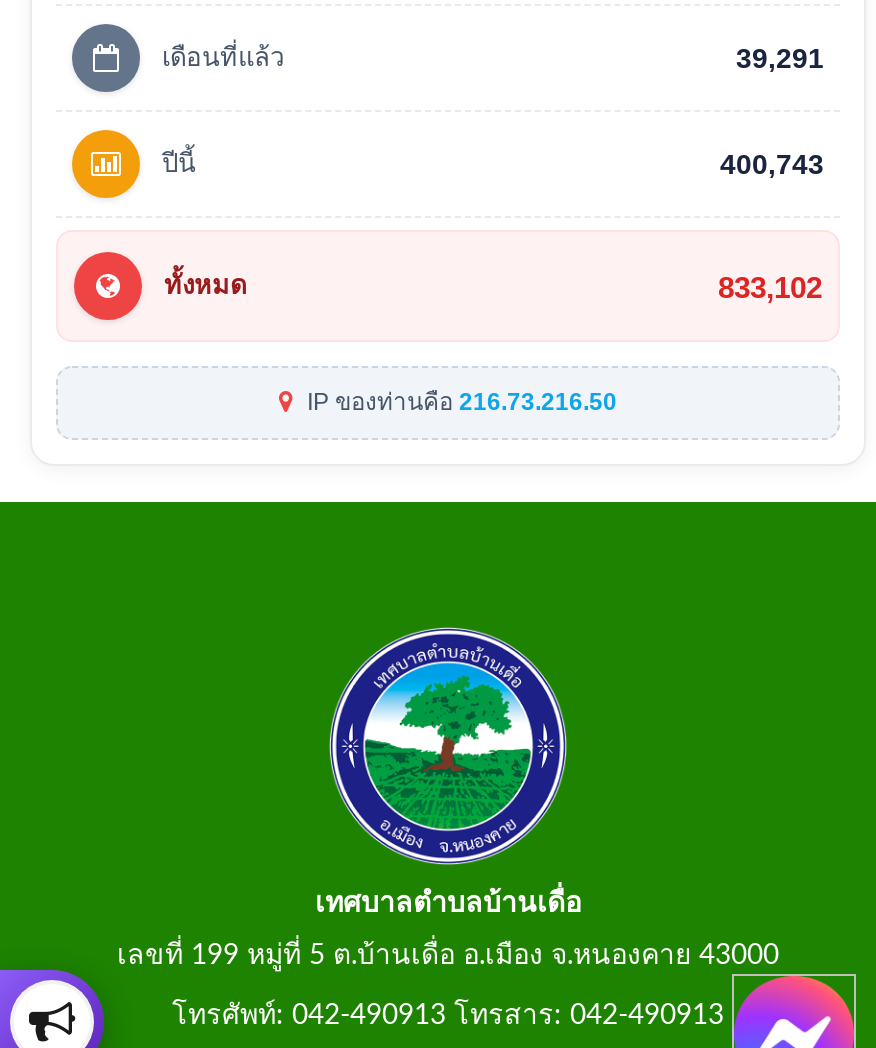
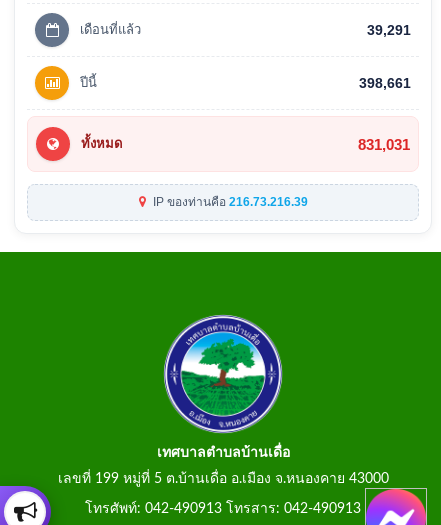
- 400,743
+ 398,661

- 833,102
+ 831,031

- IP ของท่านคือ216.73.216.50
+ IP ของท่านคือ216.73.216.39
